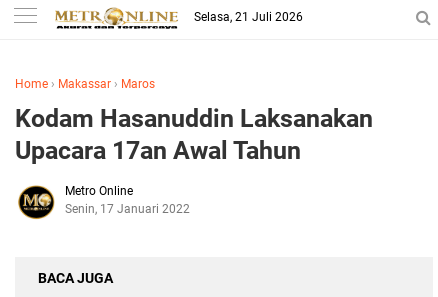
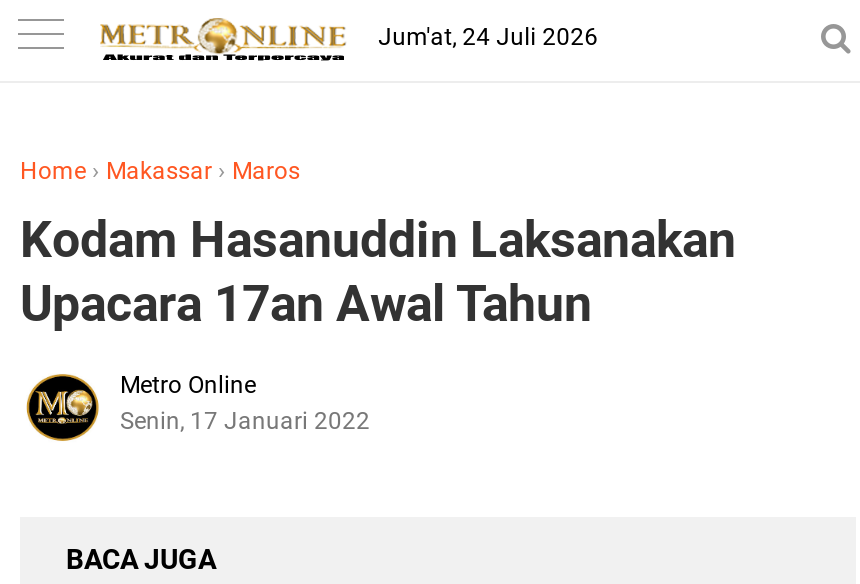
- Selasa, 21 Juli 2026
+ Jum'at, 24 Juli 2026
